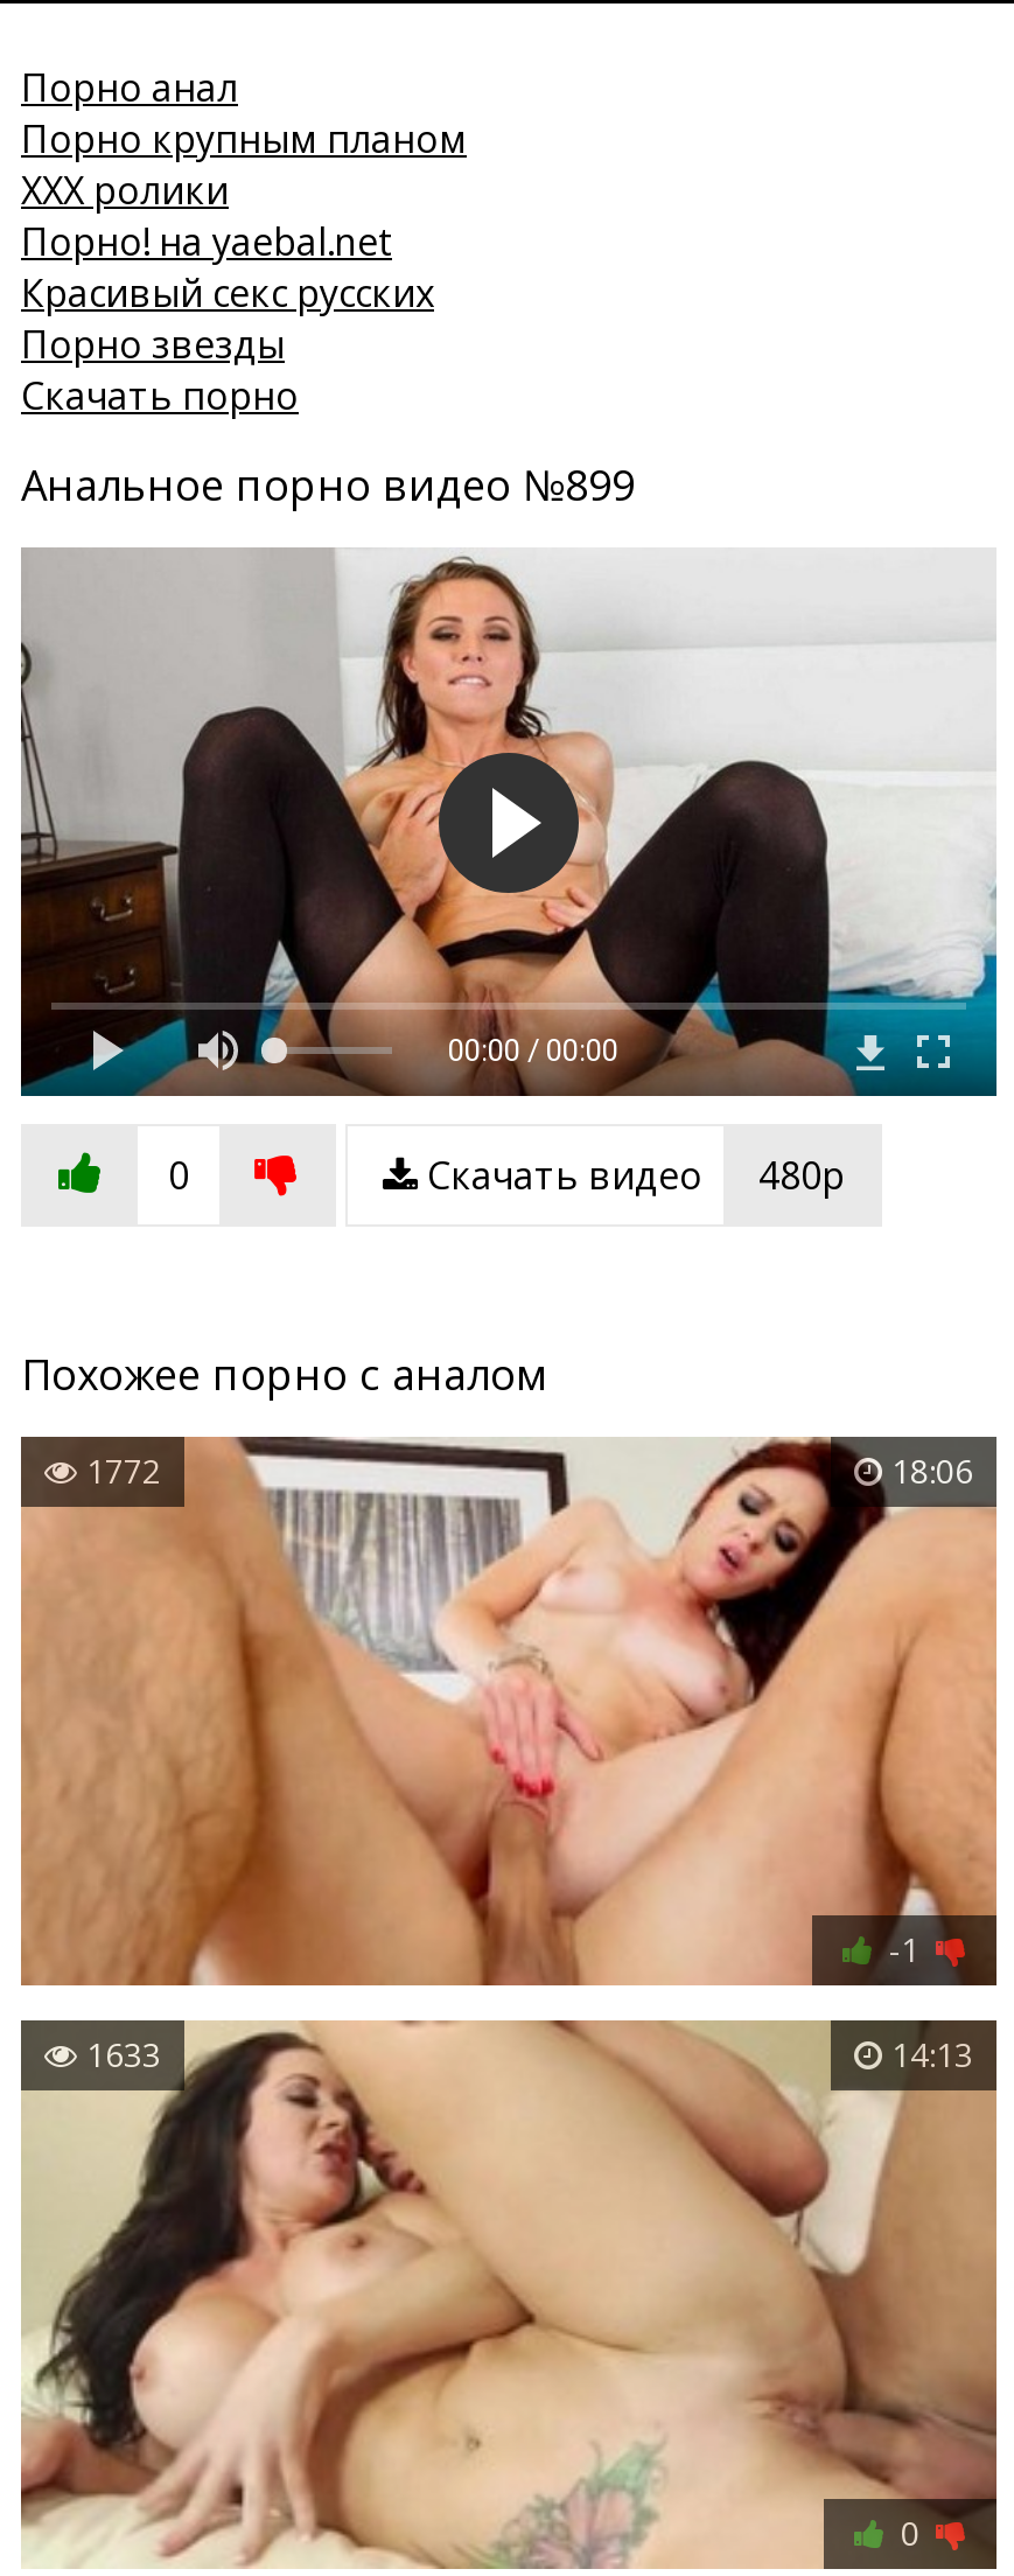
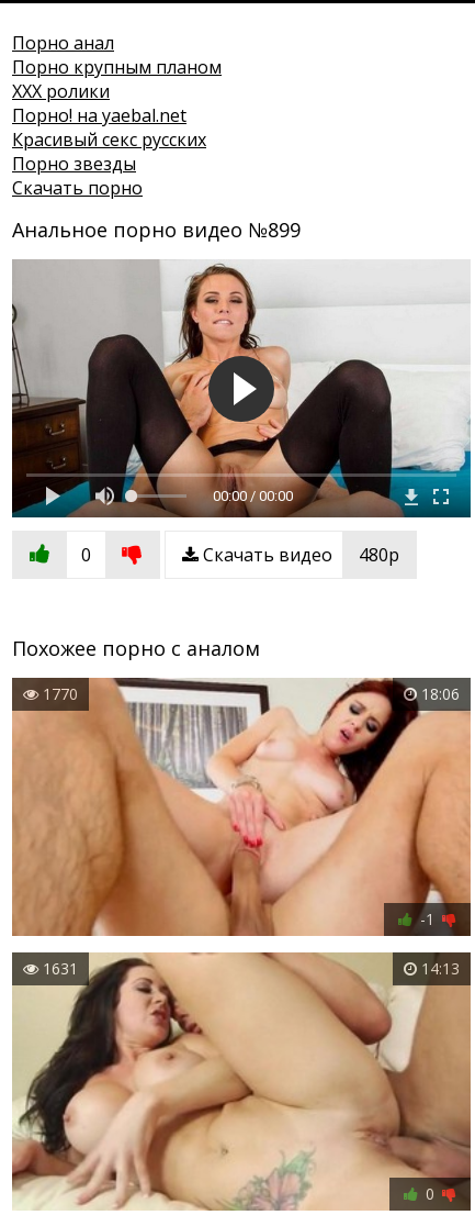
- 1772
+ 1770

- 1633
+ 1631
